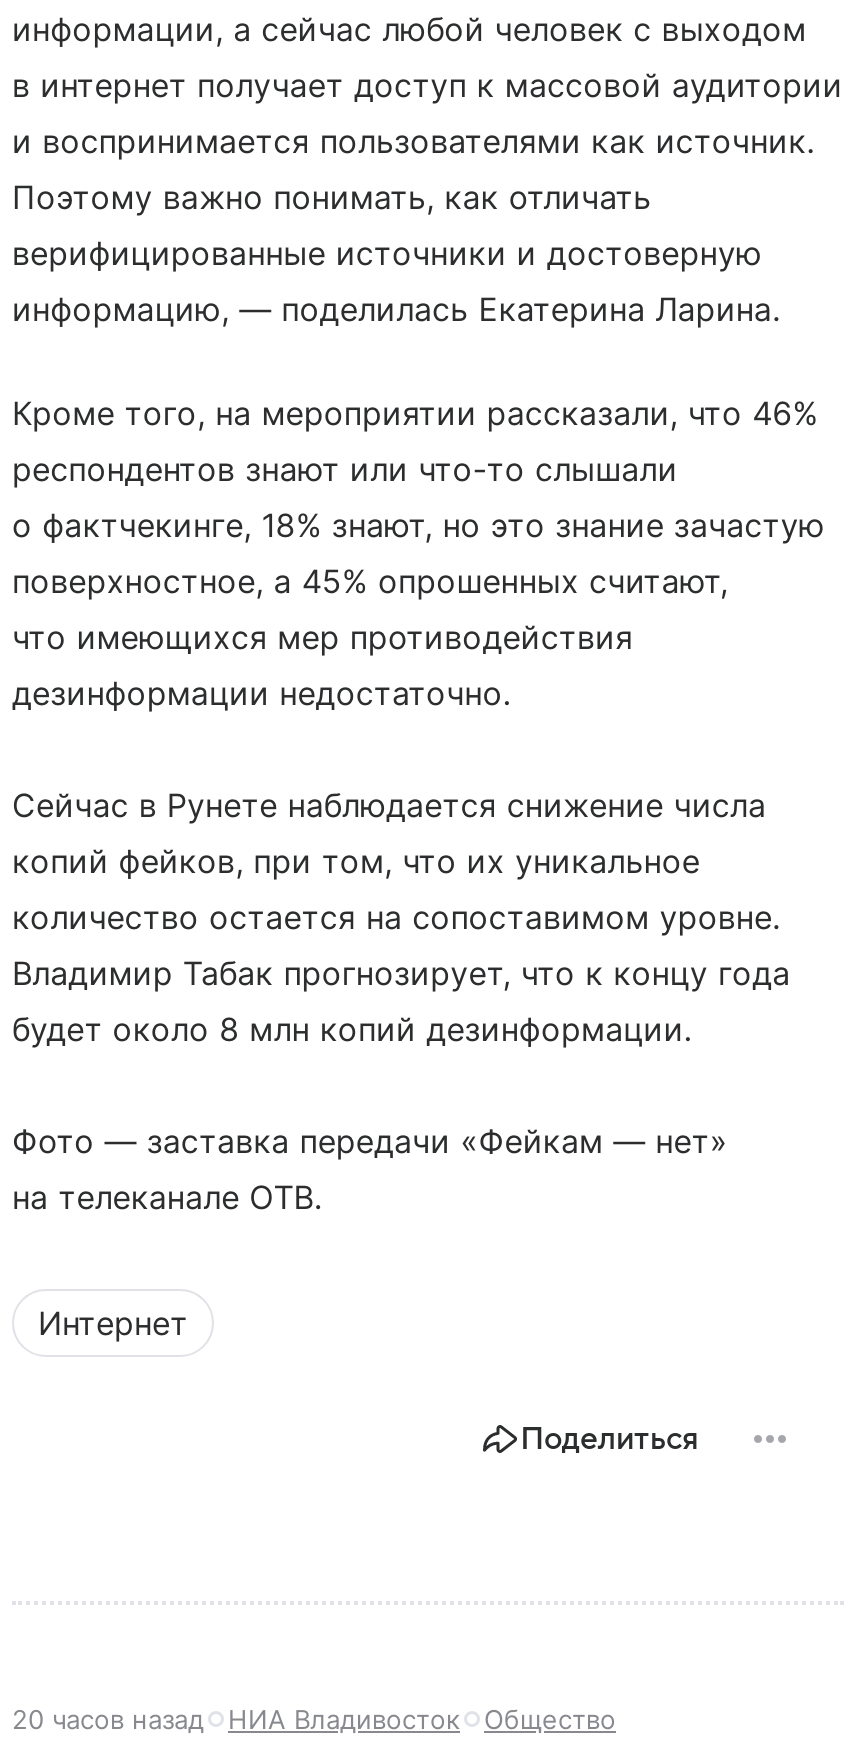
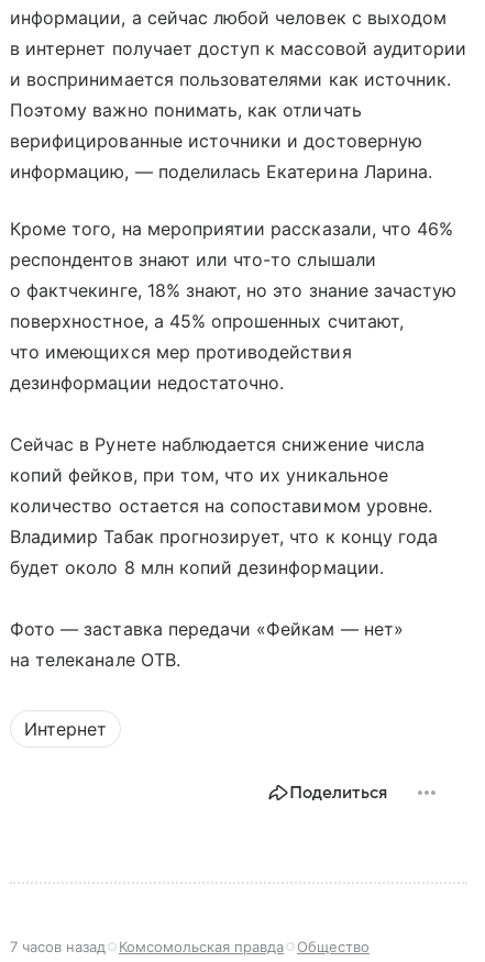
- 20 часов назад
- НИА Владивосток
+ 7 часов назад
+ Комсомольская правда
